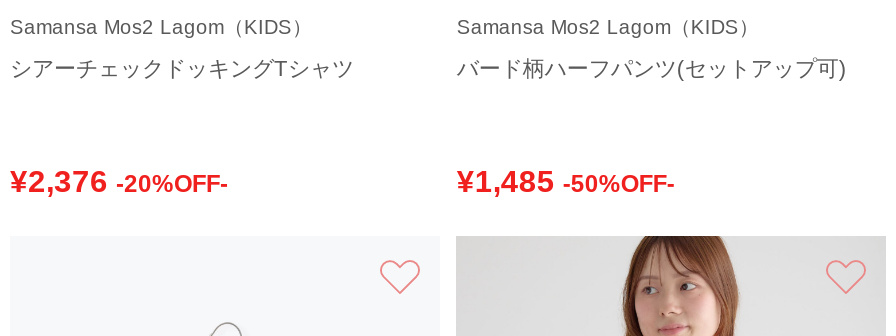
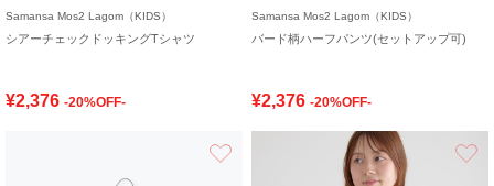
- ¥1,485 -50%OFF-
+ ¥2,376 -20%OFF-
